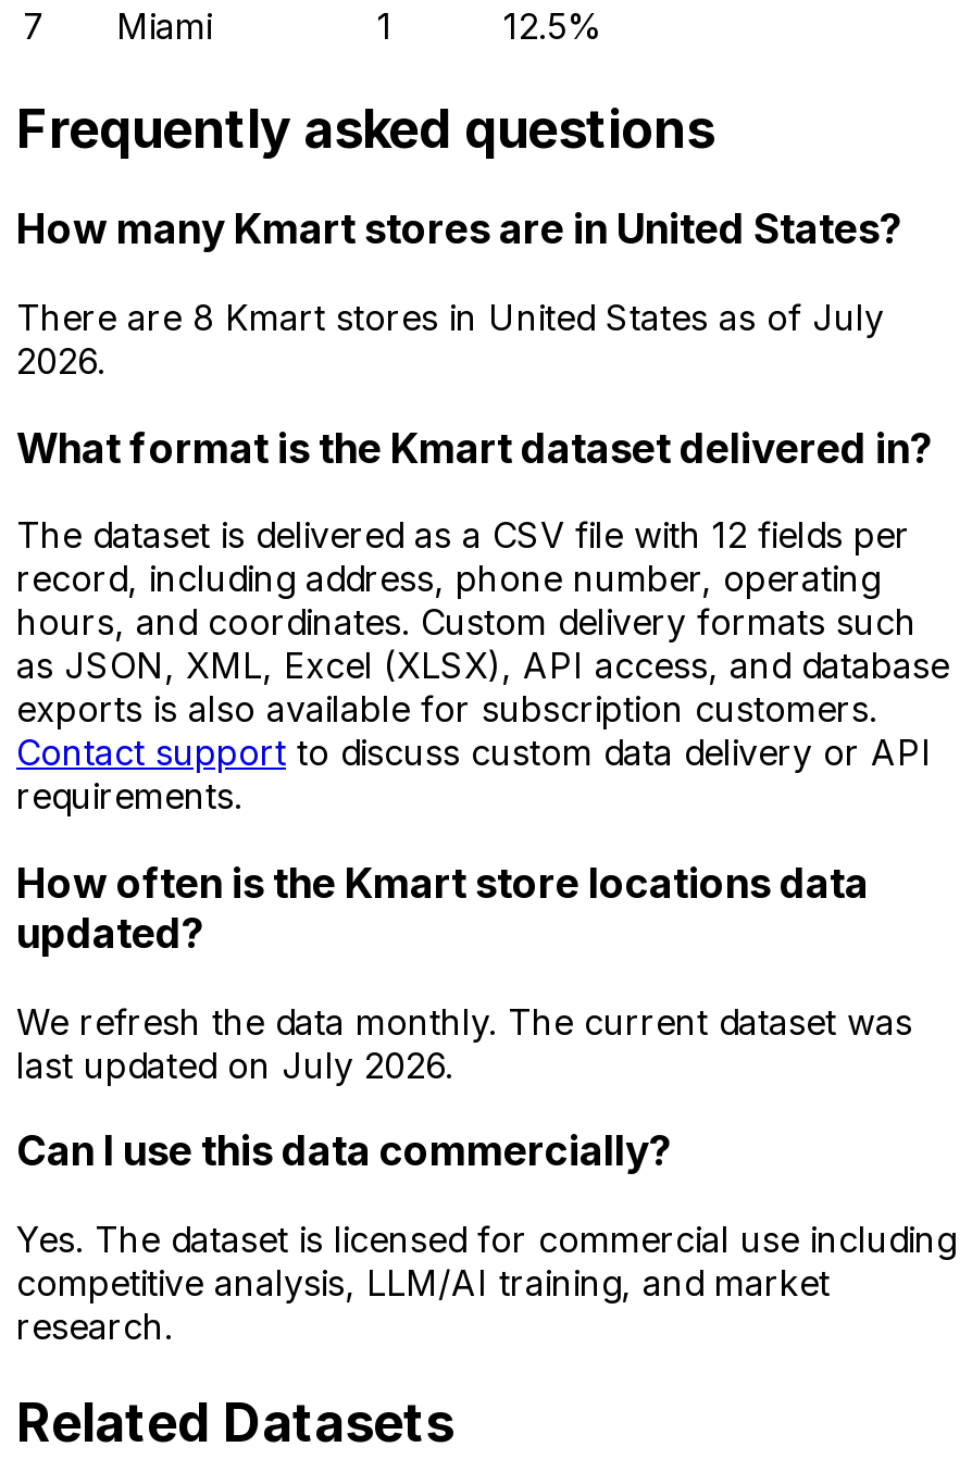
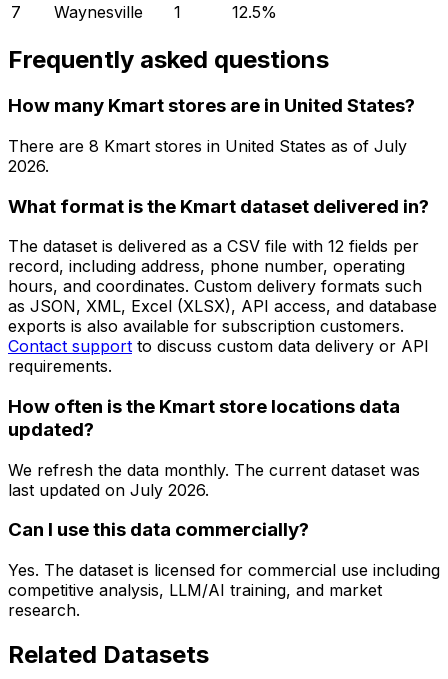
- Miami
+ Waynesville
